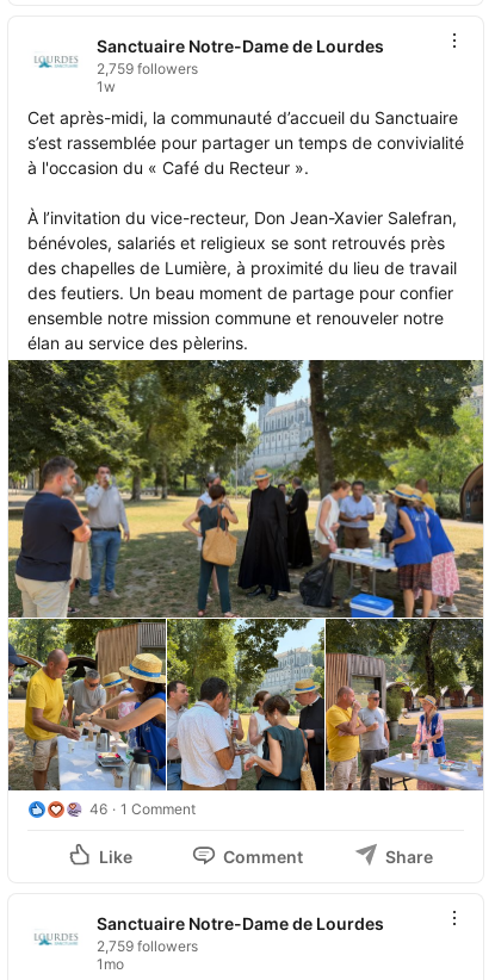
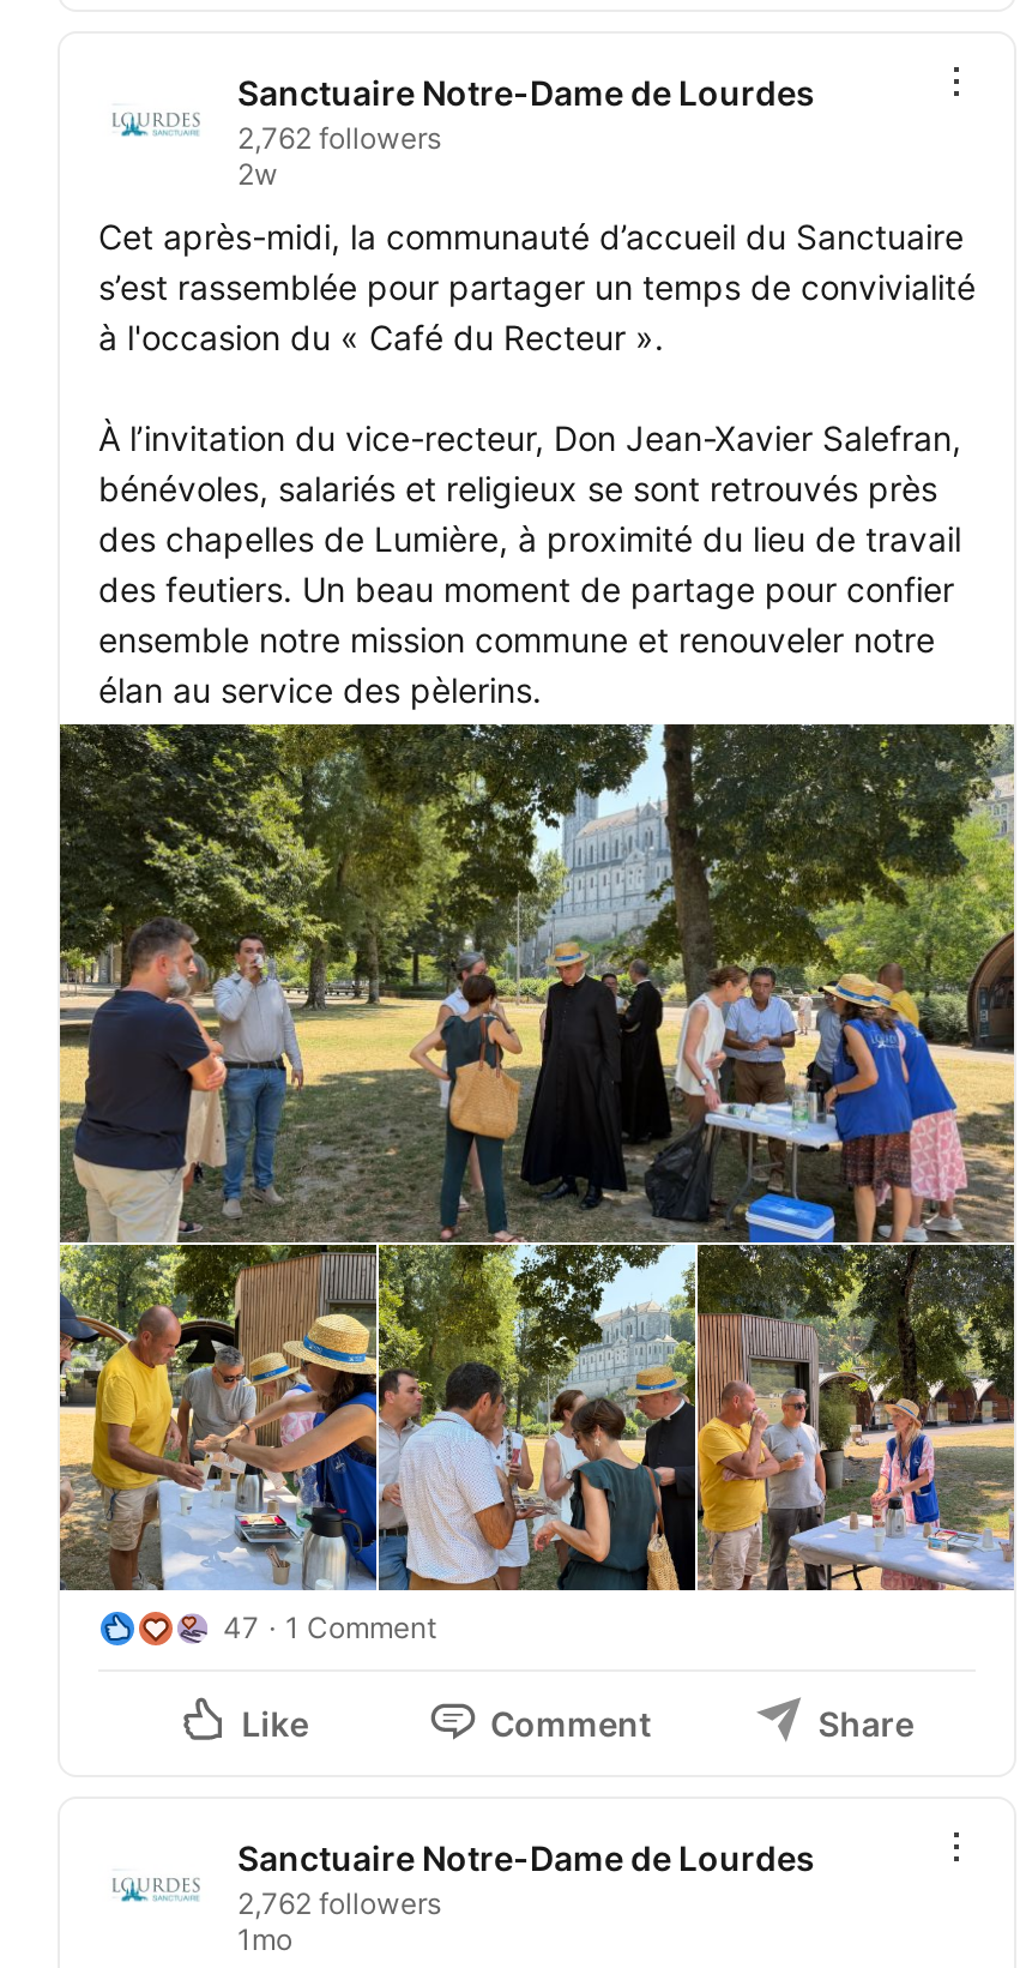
- 2,759 followers
- 1w
+ 2,762 followers
+ 2w

- 46 1 Comment
+ 47 1 Comment

- 2,759 followers
+ 2,762 followers
